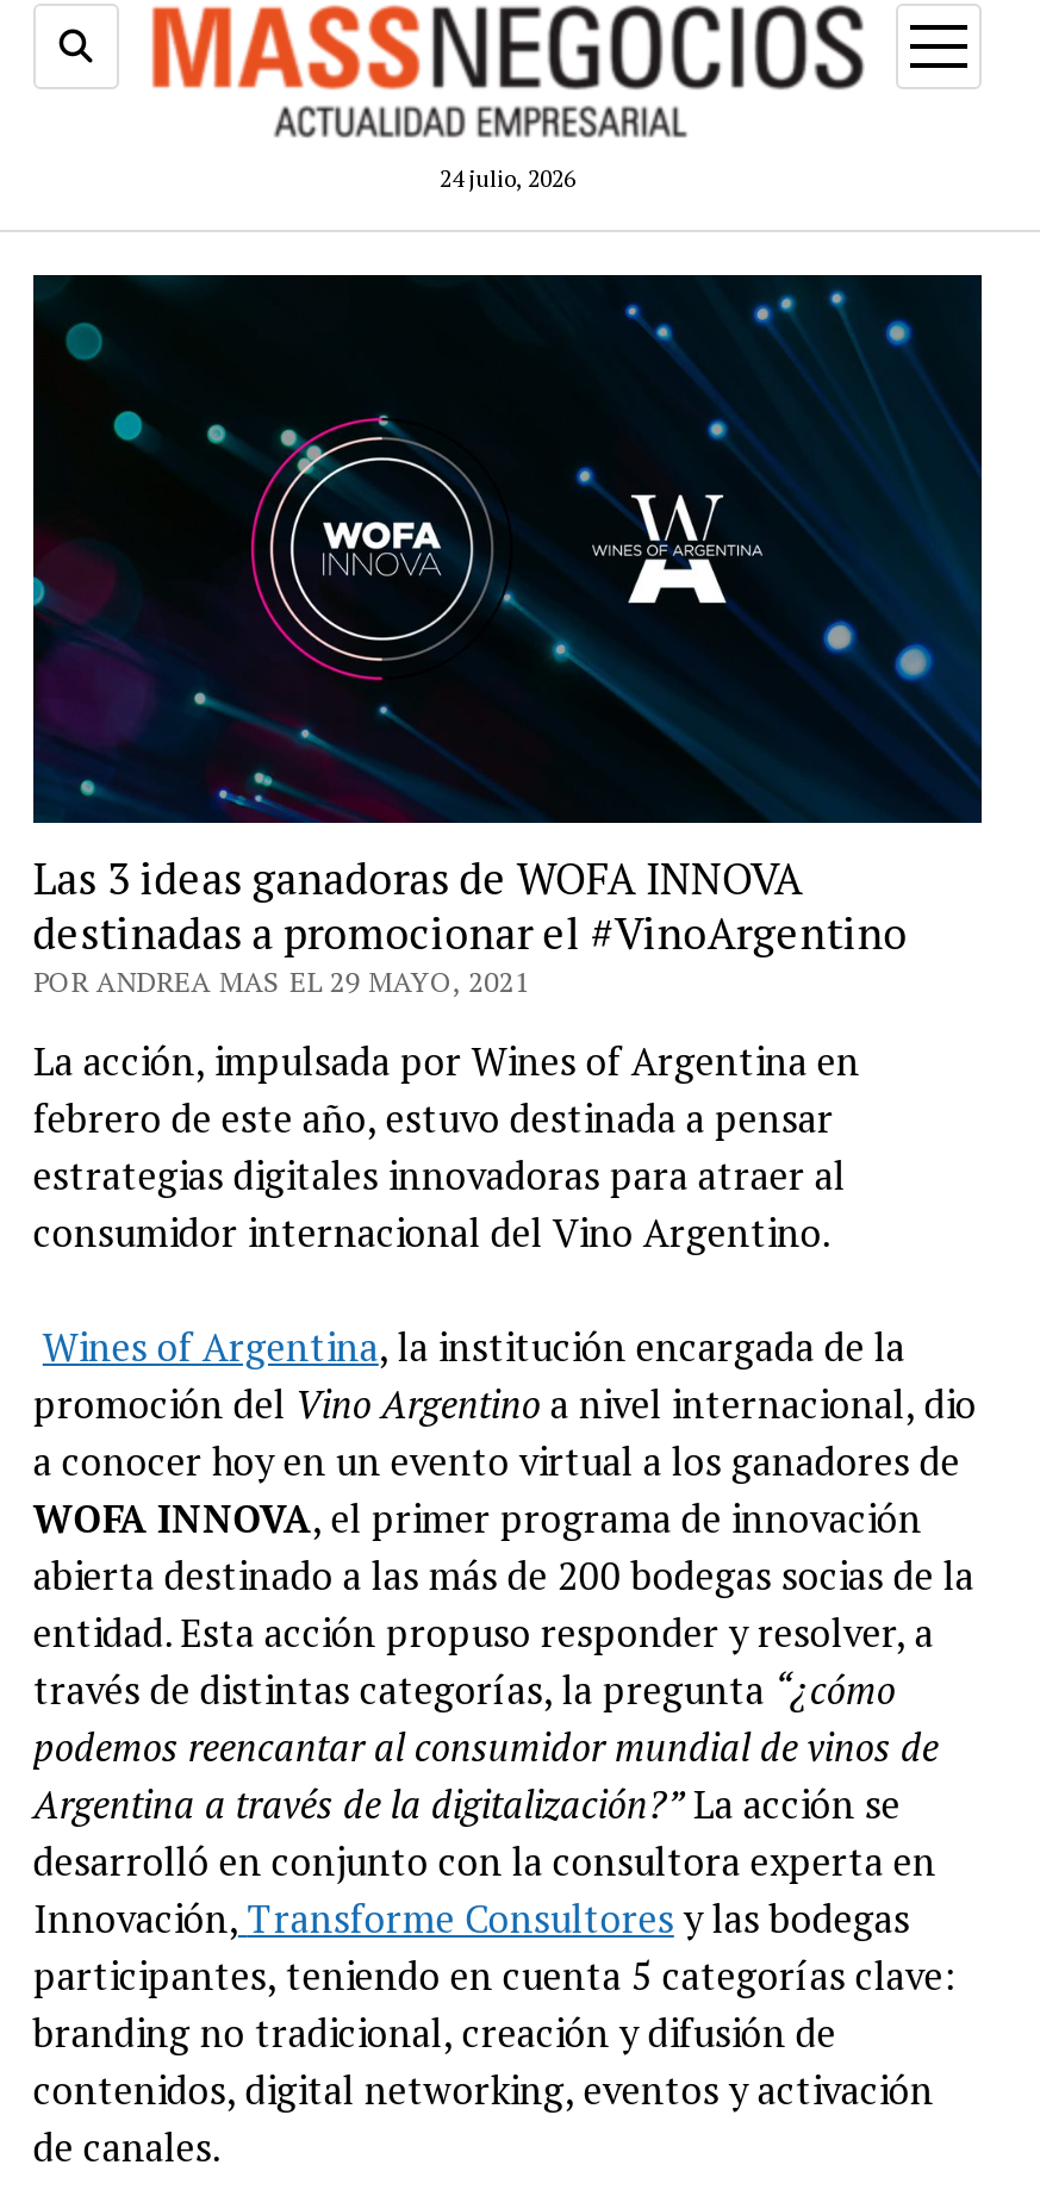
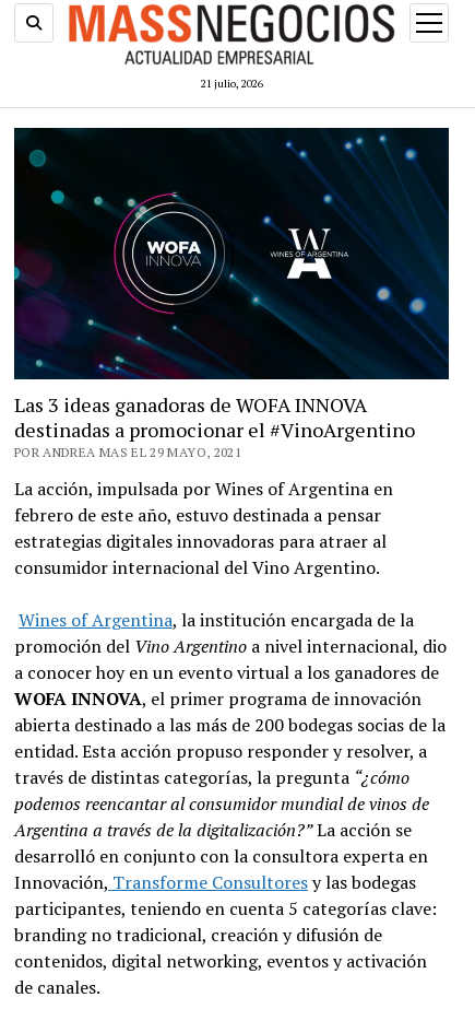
- 24 julio, 2026
+ 21 julio, 2026
